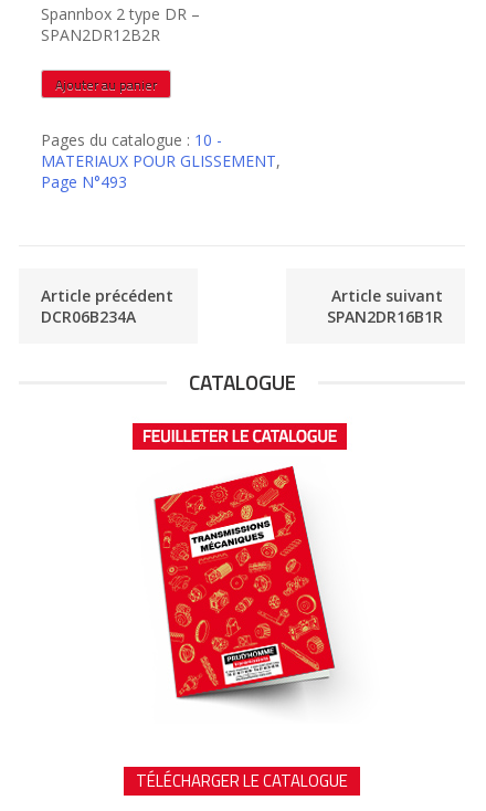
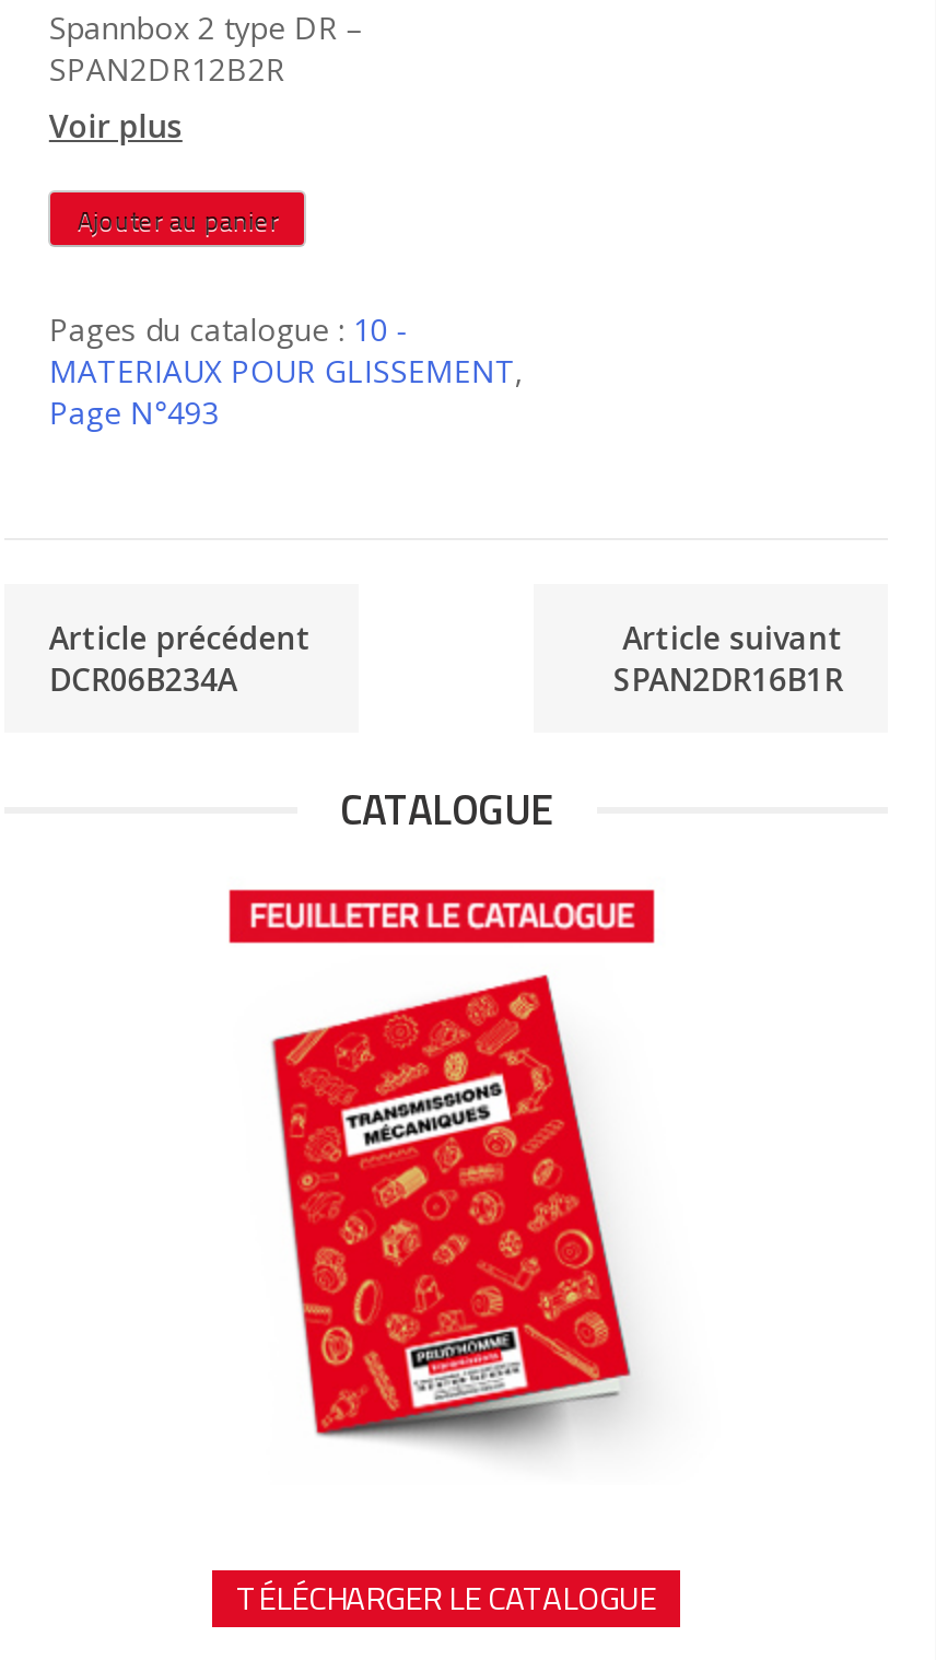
+ Voir plus
